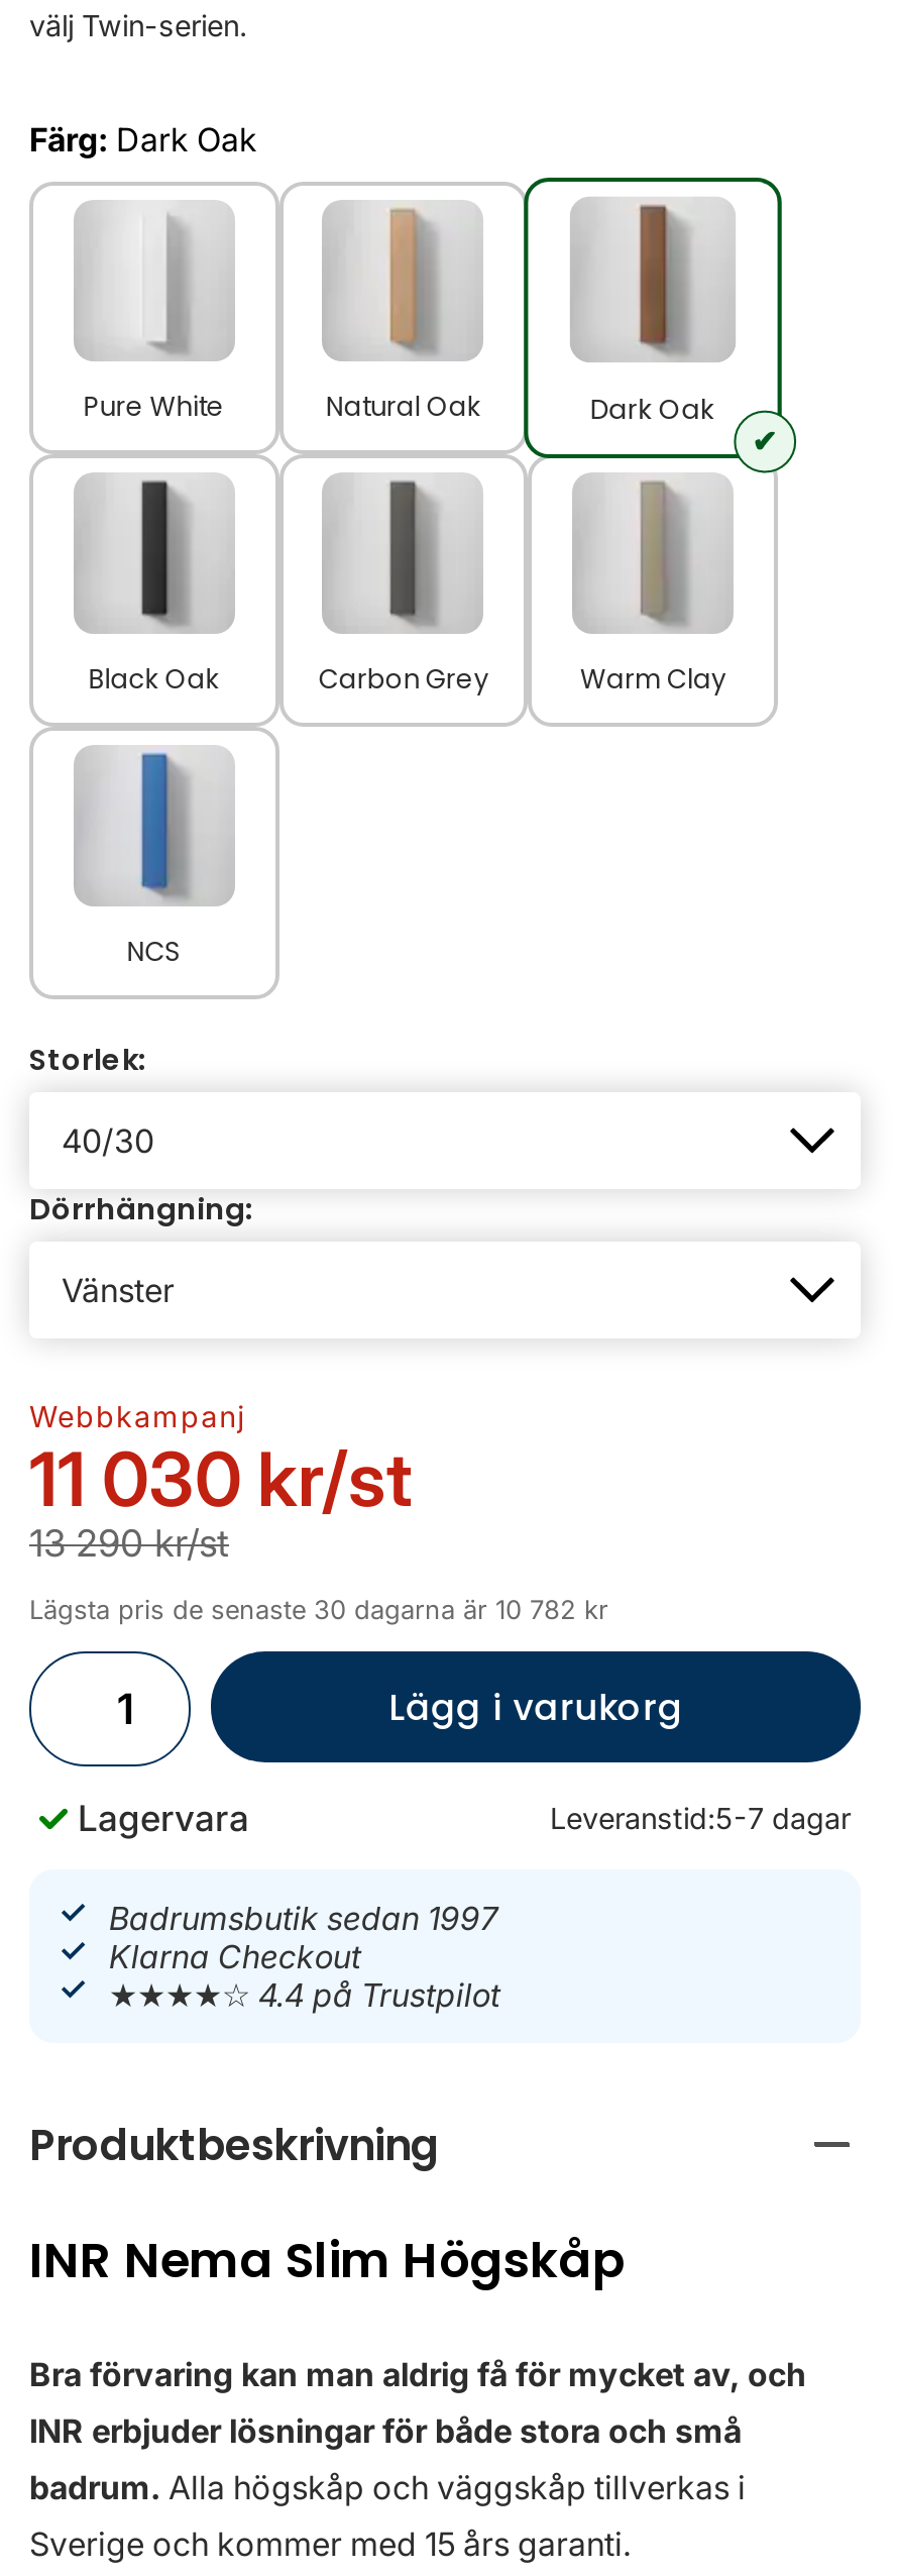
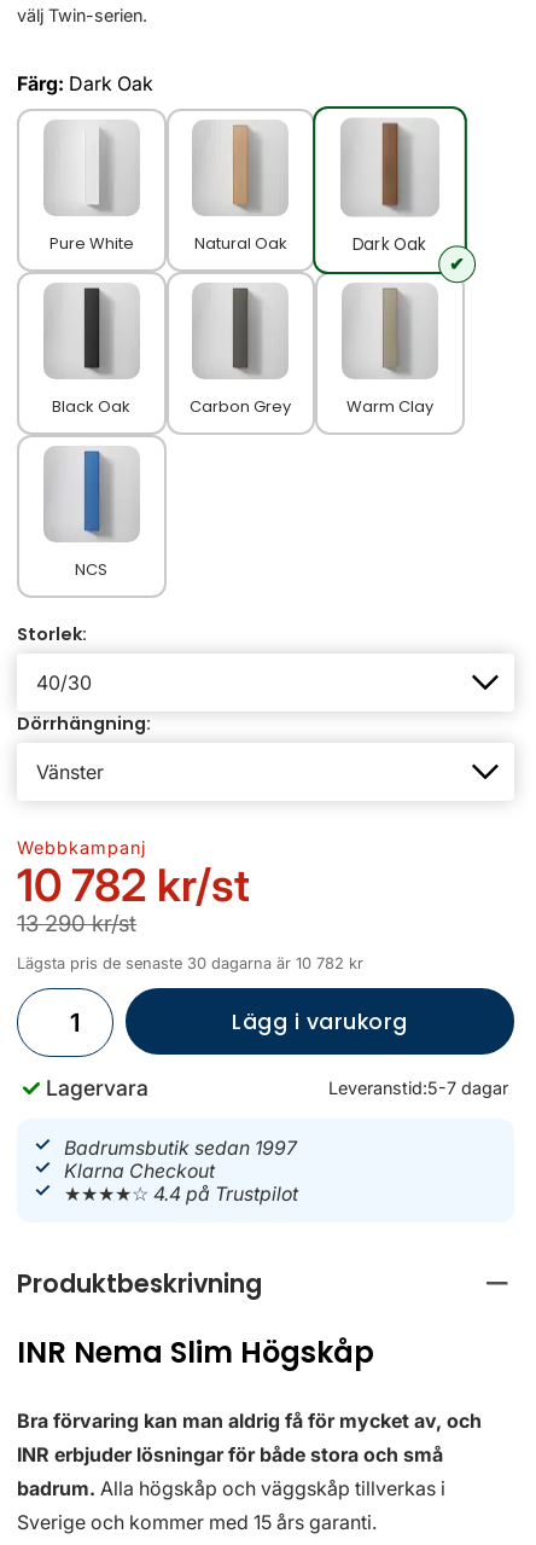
- 11 030 kr/st
+ 10 782 kr/st
